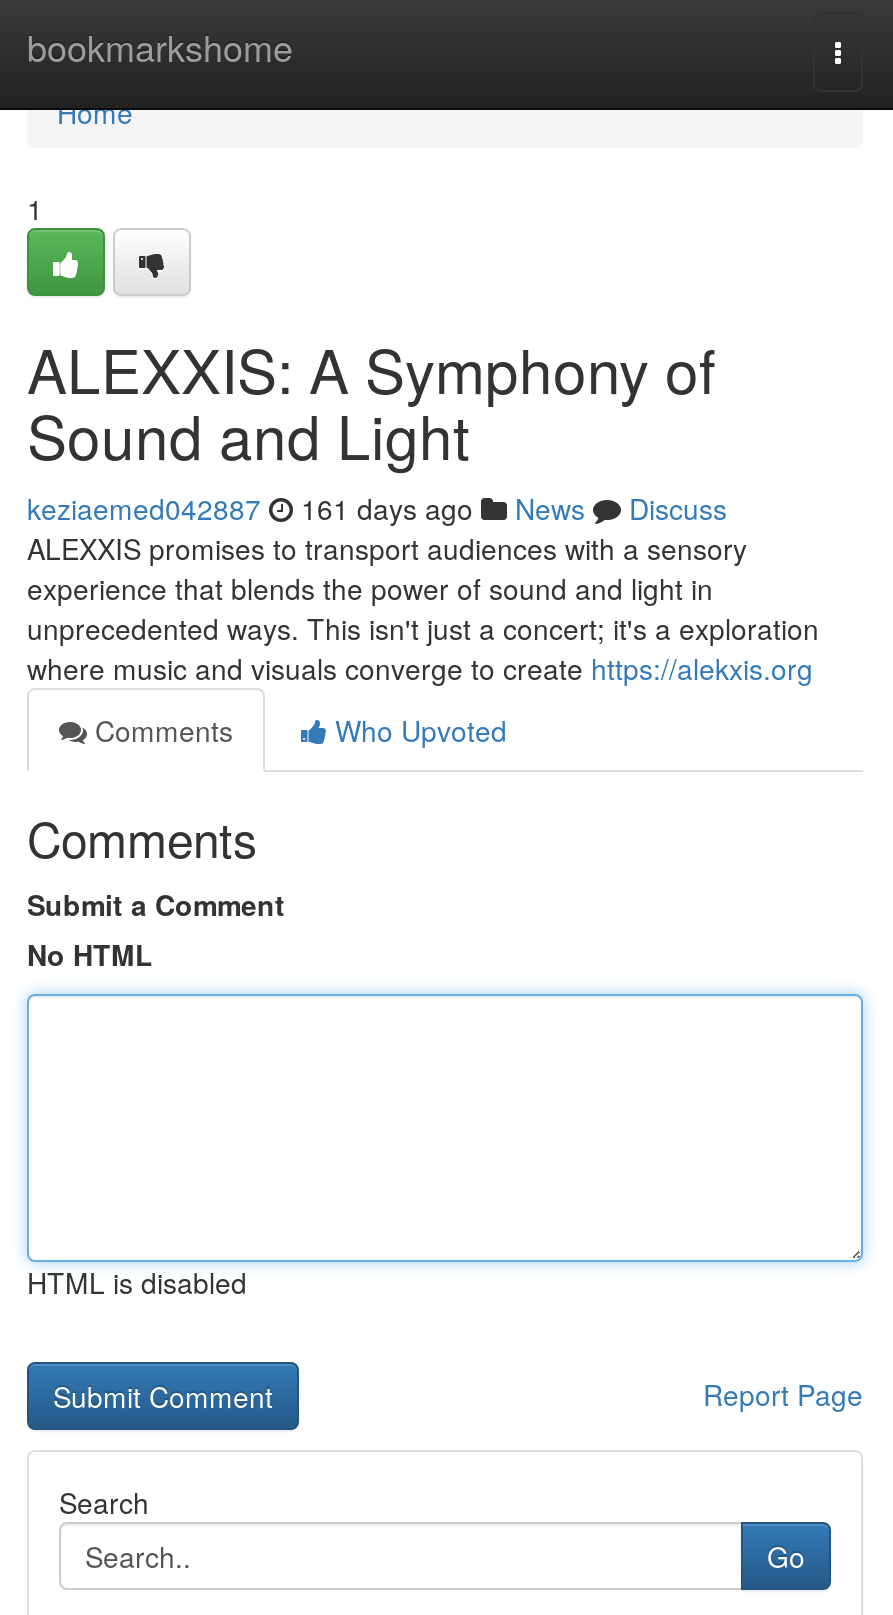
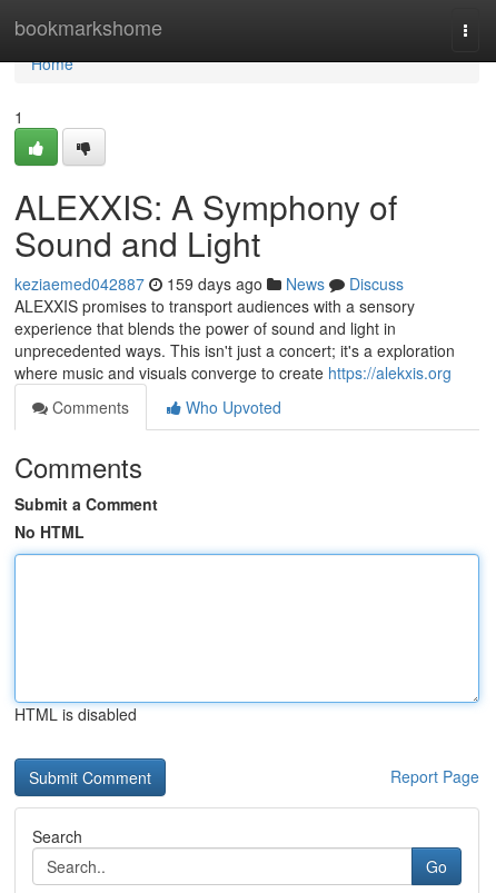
- keziaemed042887 161 days ago News Discuss
+ keziaemed042887 159 days ago News Discuss
